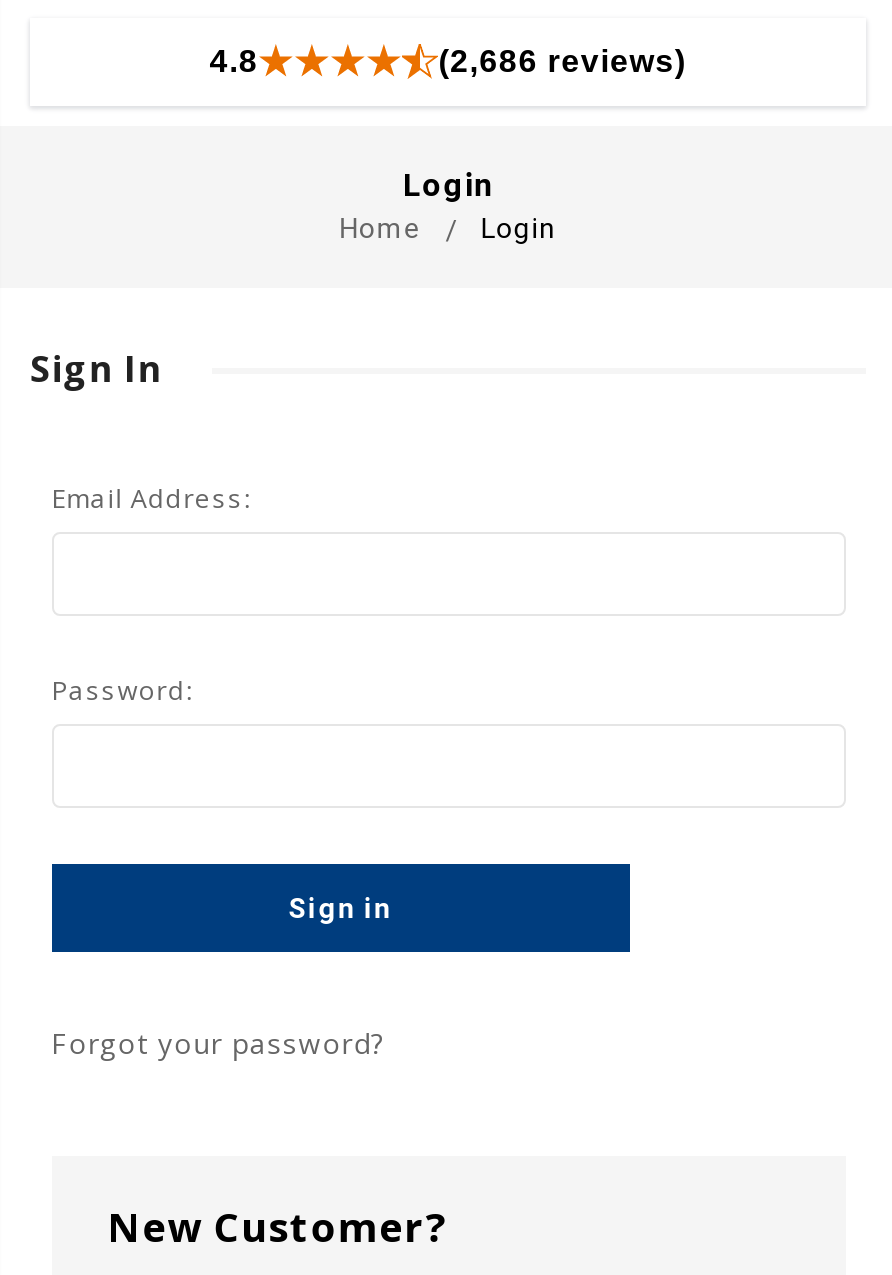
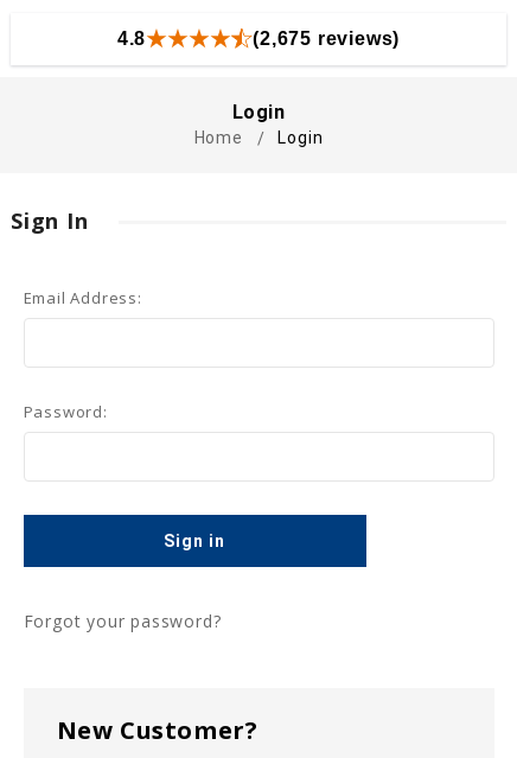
- (2,686 reviews)
+ (2,675 reviews)
